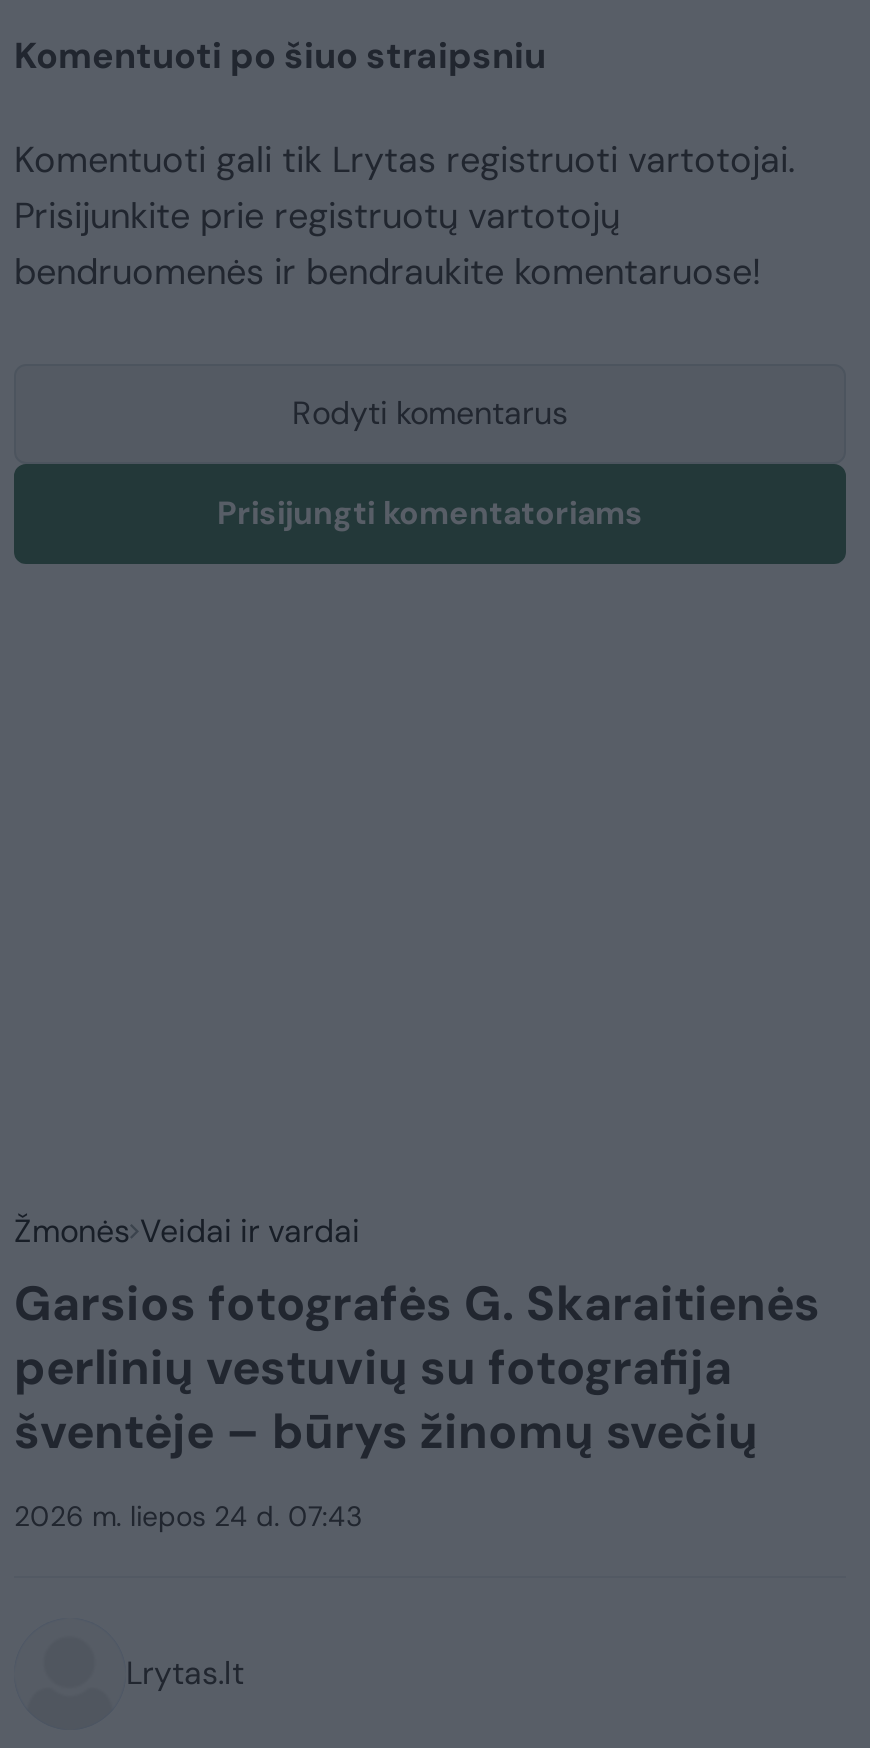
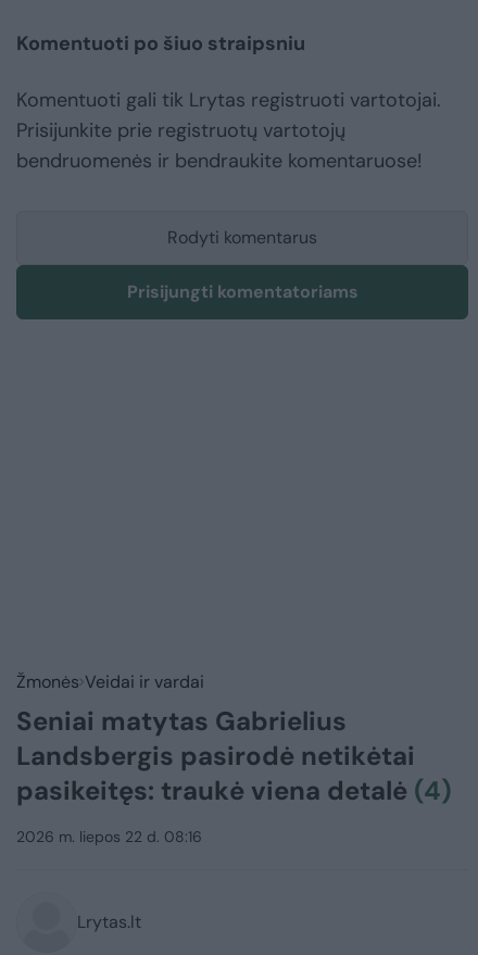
- Garsios fotografės G. Skaraitienės
- perlinių vestuvių su fotografija
- šventėje – būrys žinomų svečių
+ Seniai matytas Gabrielius
+ Landsbergis pasirodė netikėtai
+ pasikeitęs: traukė viena detalė (4)

- 2026 m. liepos 24 d. 07:43
+ 2026 m. liepos 22 d. 08:16
